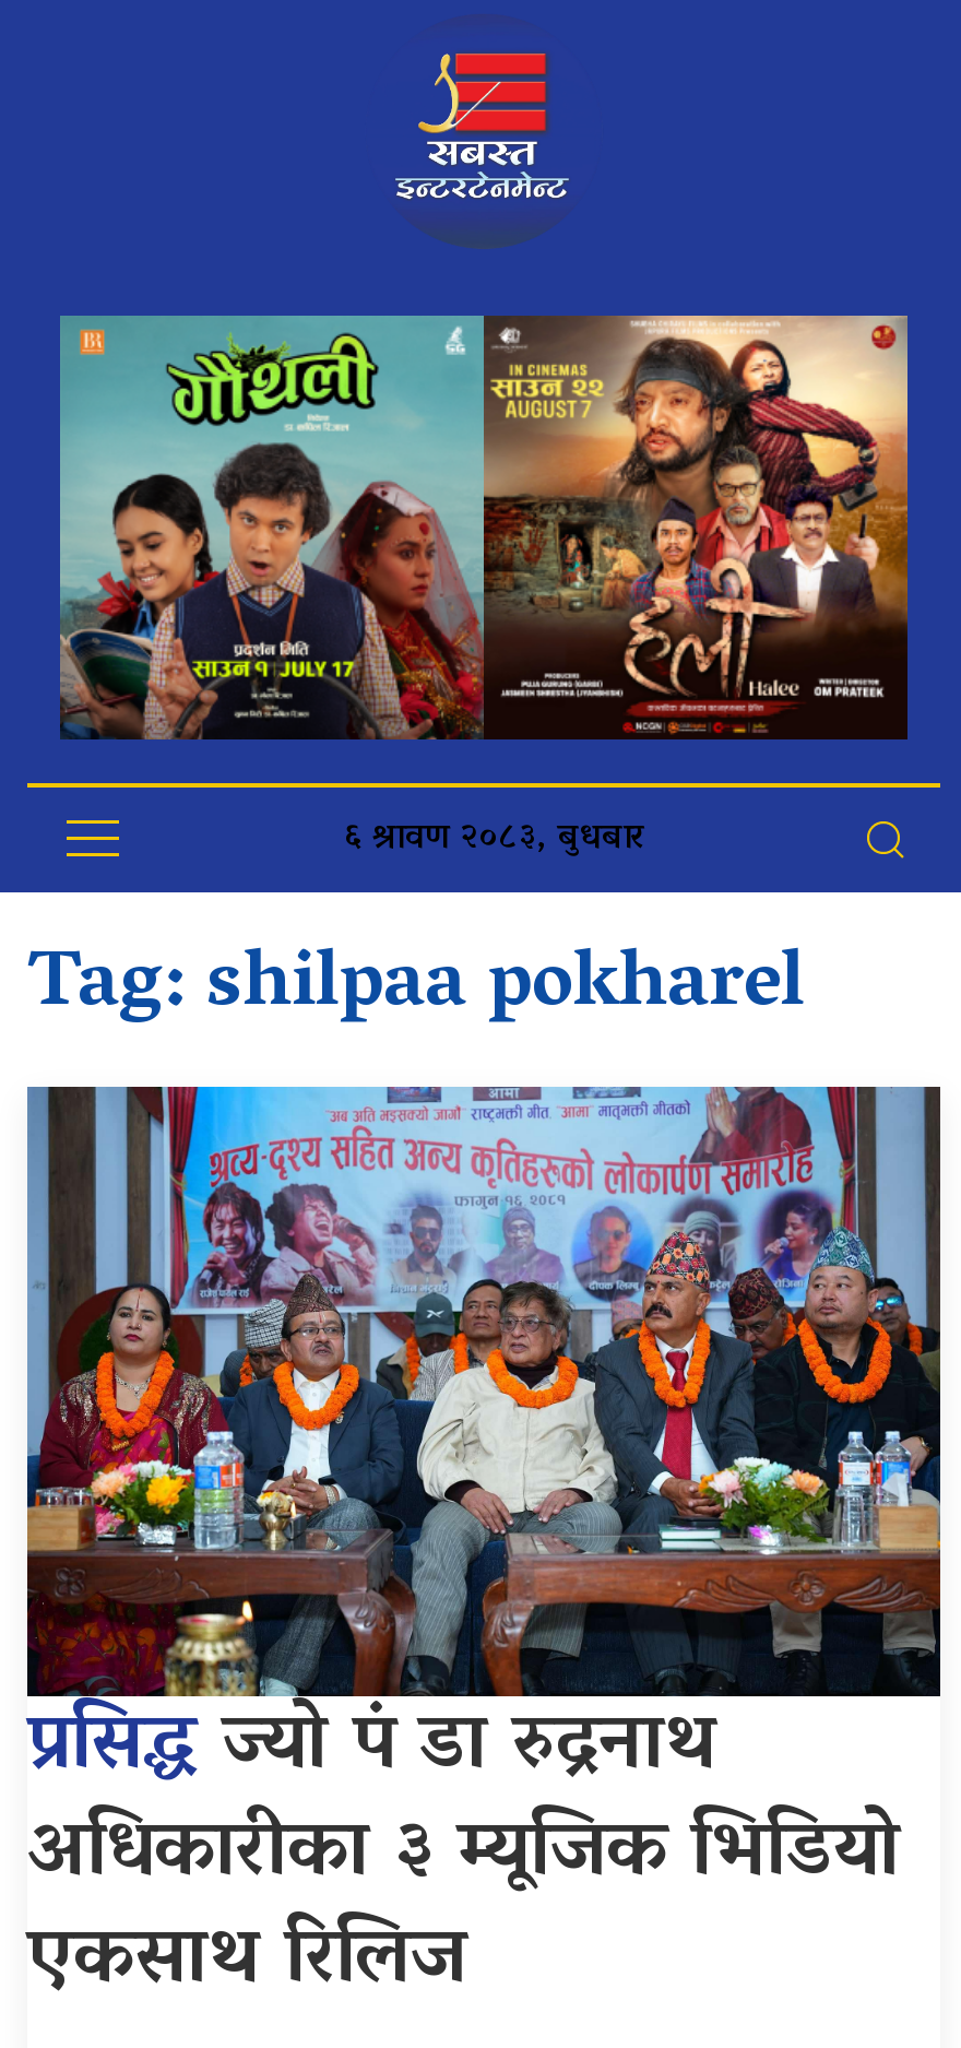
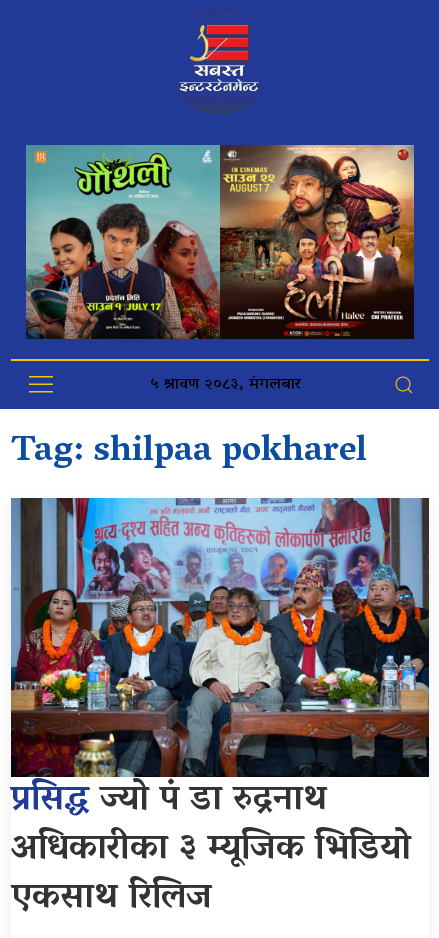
- ६ श्रावण २०८३, बुधबार
+ ५ श्रावण २०८३, मंगलबार
